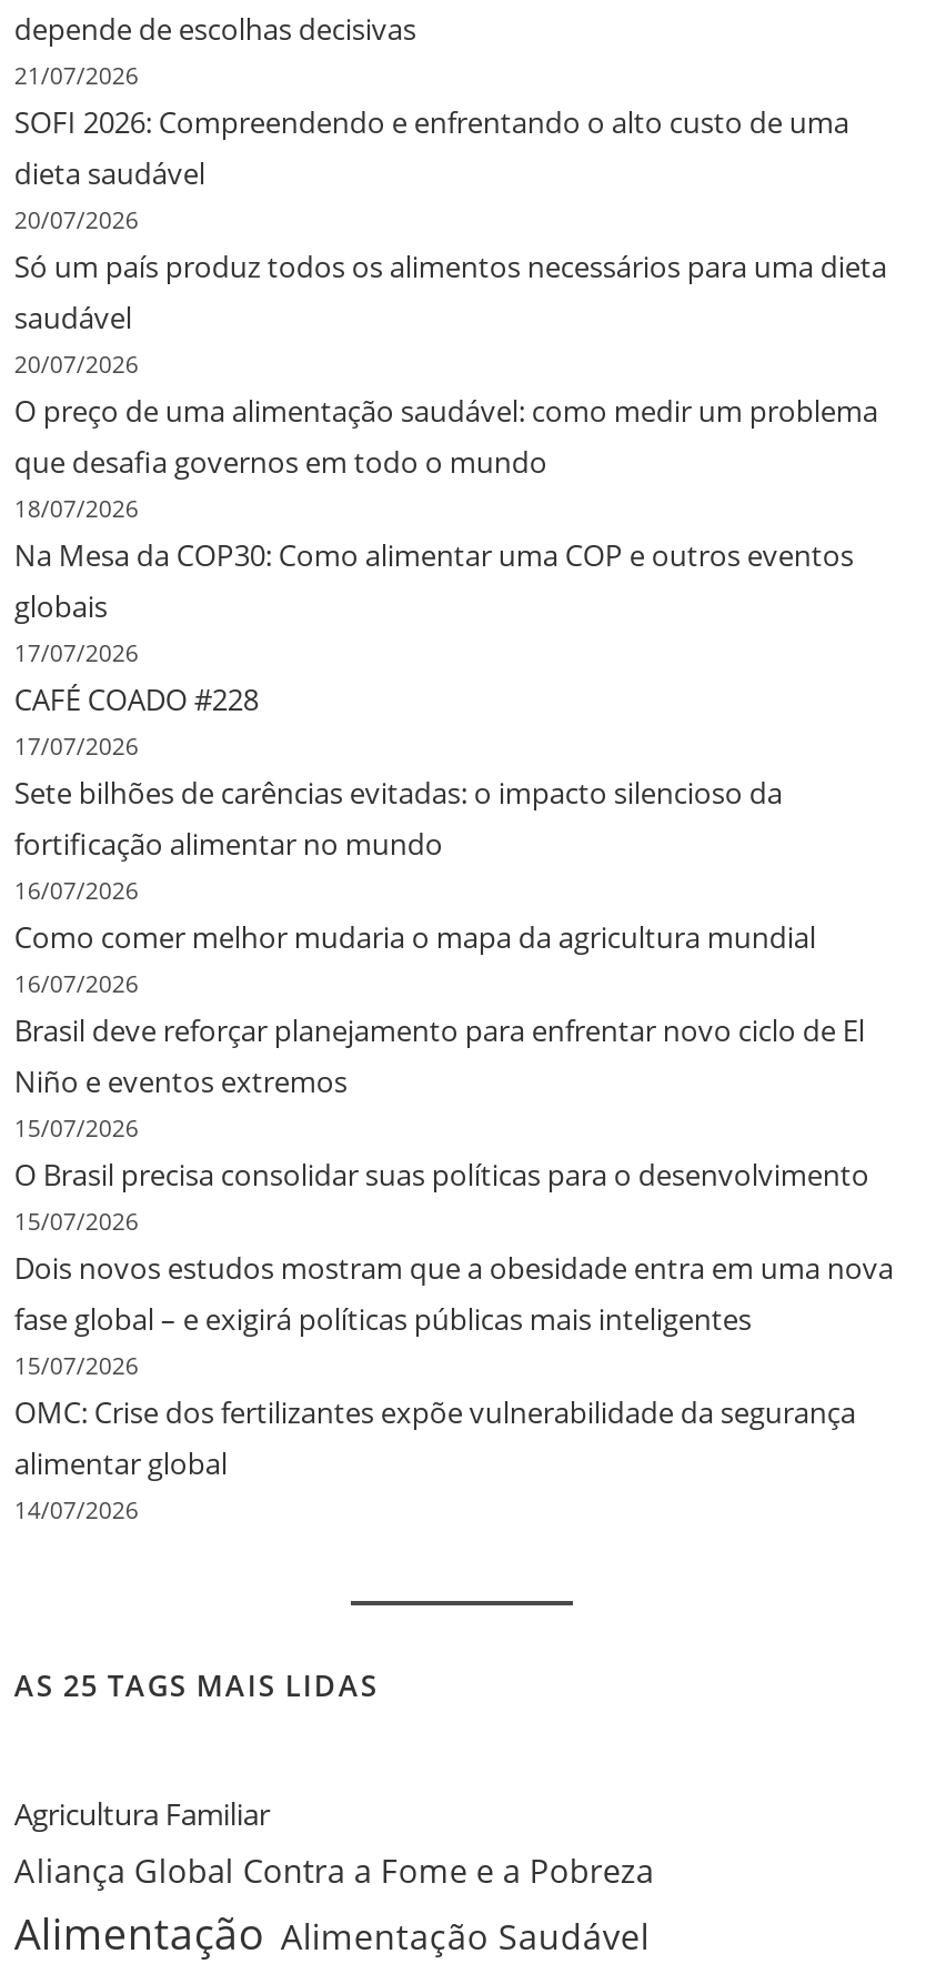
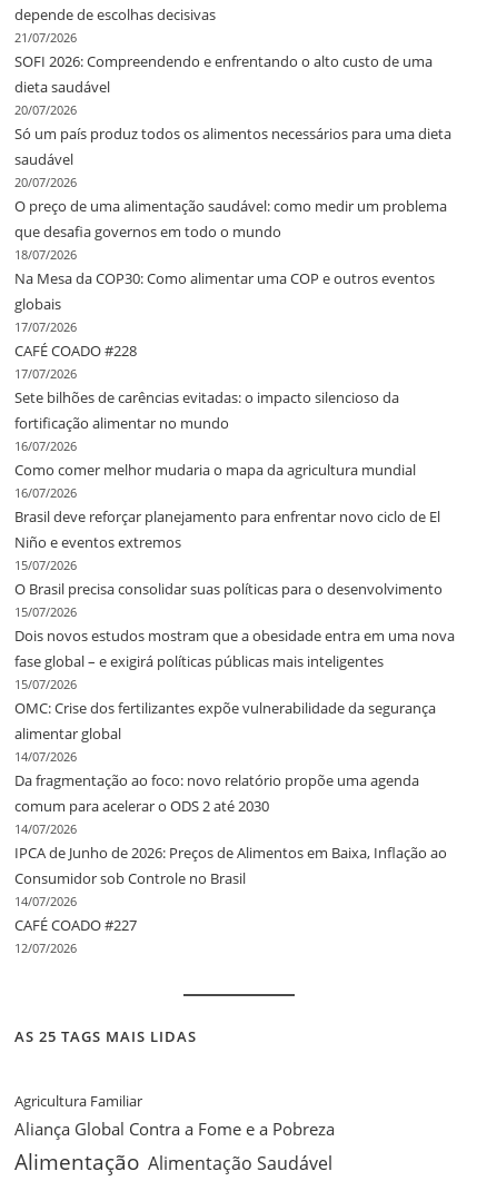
+ Da fragmentação ao foco: novo relatório propõe uma agenda
+ comum para acelerar o ODS 2 até 2030
+ 14/07/2026
+ IPCA de Junho de 2026: Preços de Alimentos em Baixa, Inflação ao
+ Consumidor sob Controle no Brasil
+ 14/07/2026
+ CAFÉ COADO #227
+ 12/07/2026
